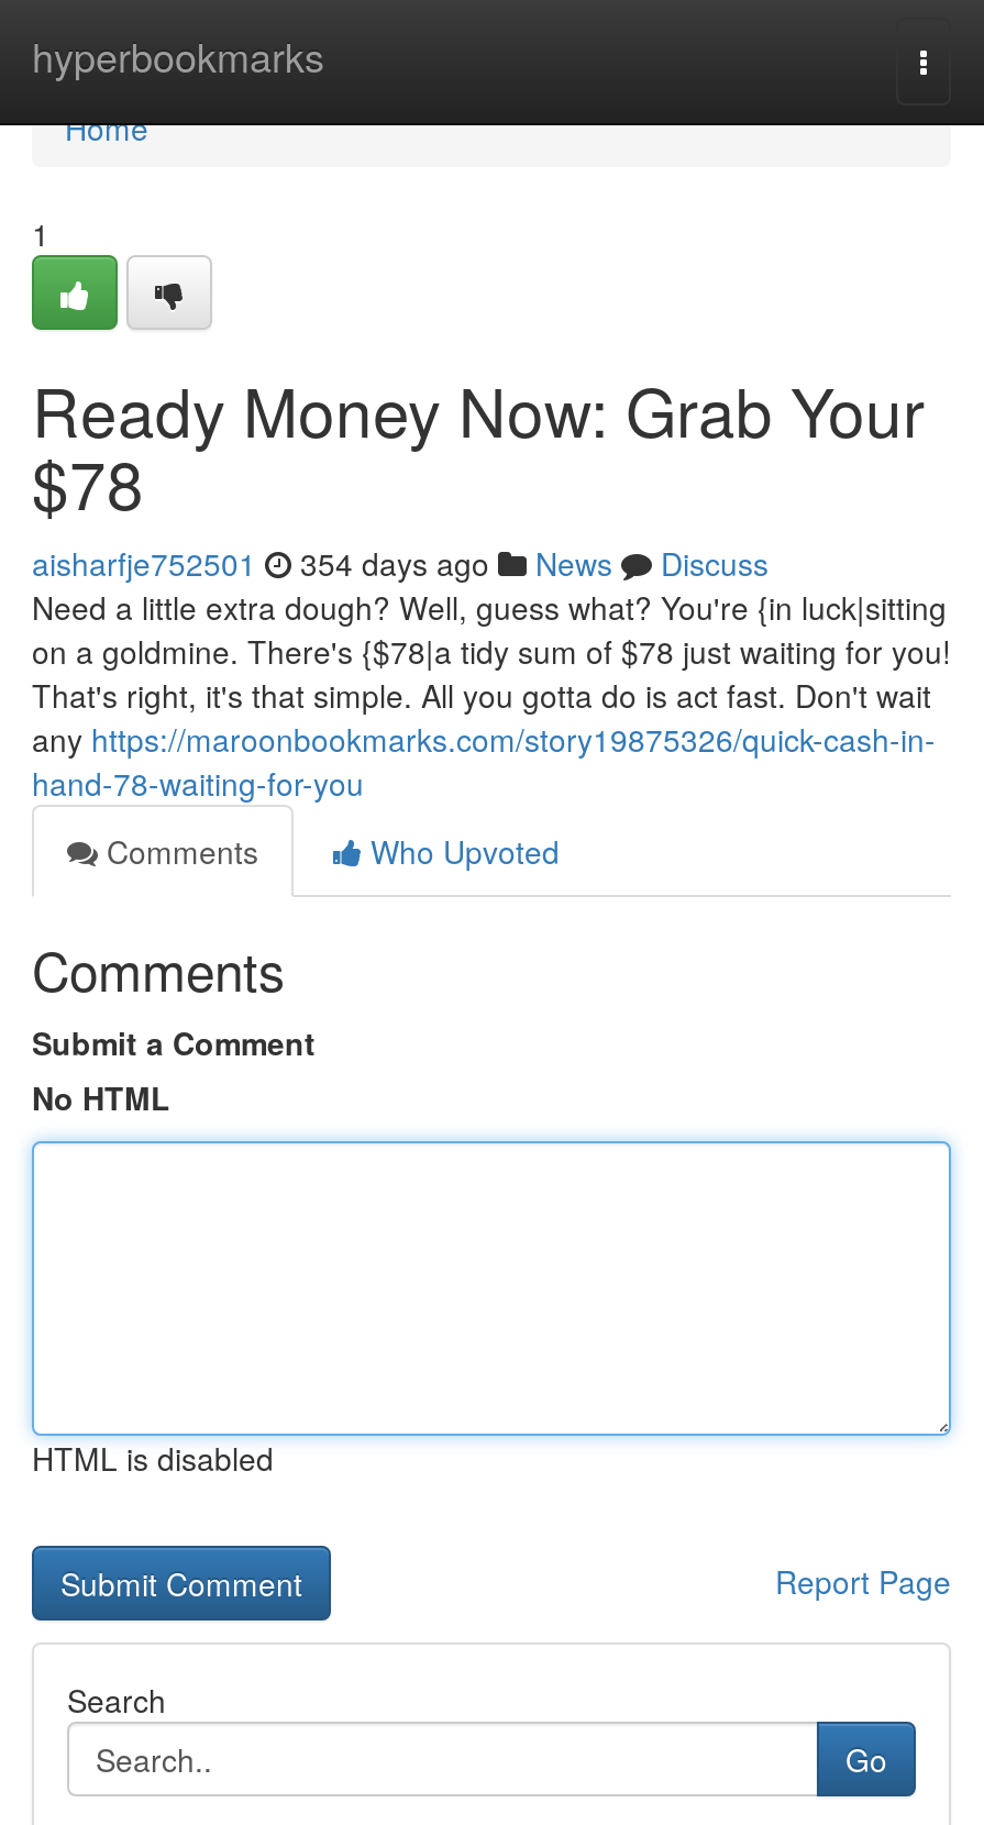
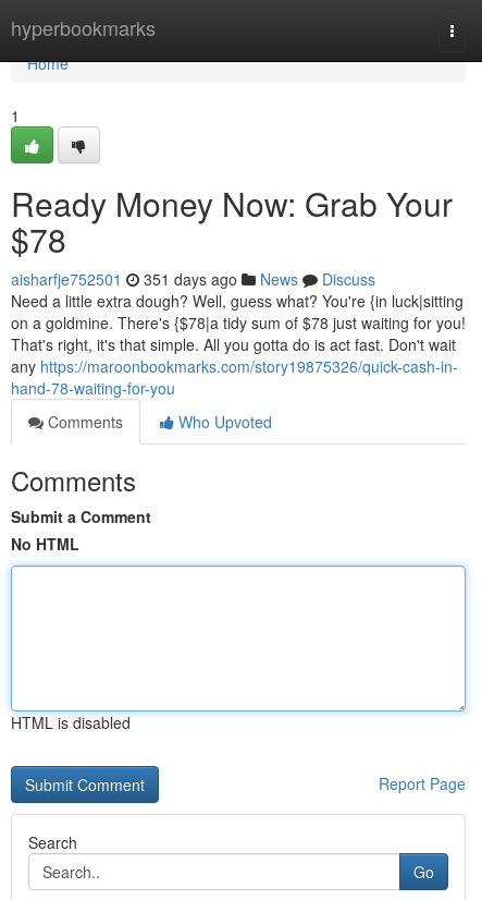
- aisharfje752501 354 days ago News Discuss
+ aisharfje752501 351 days ago News Discuss
